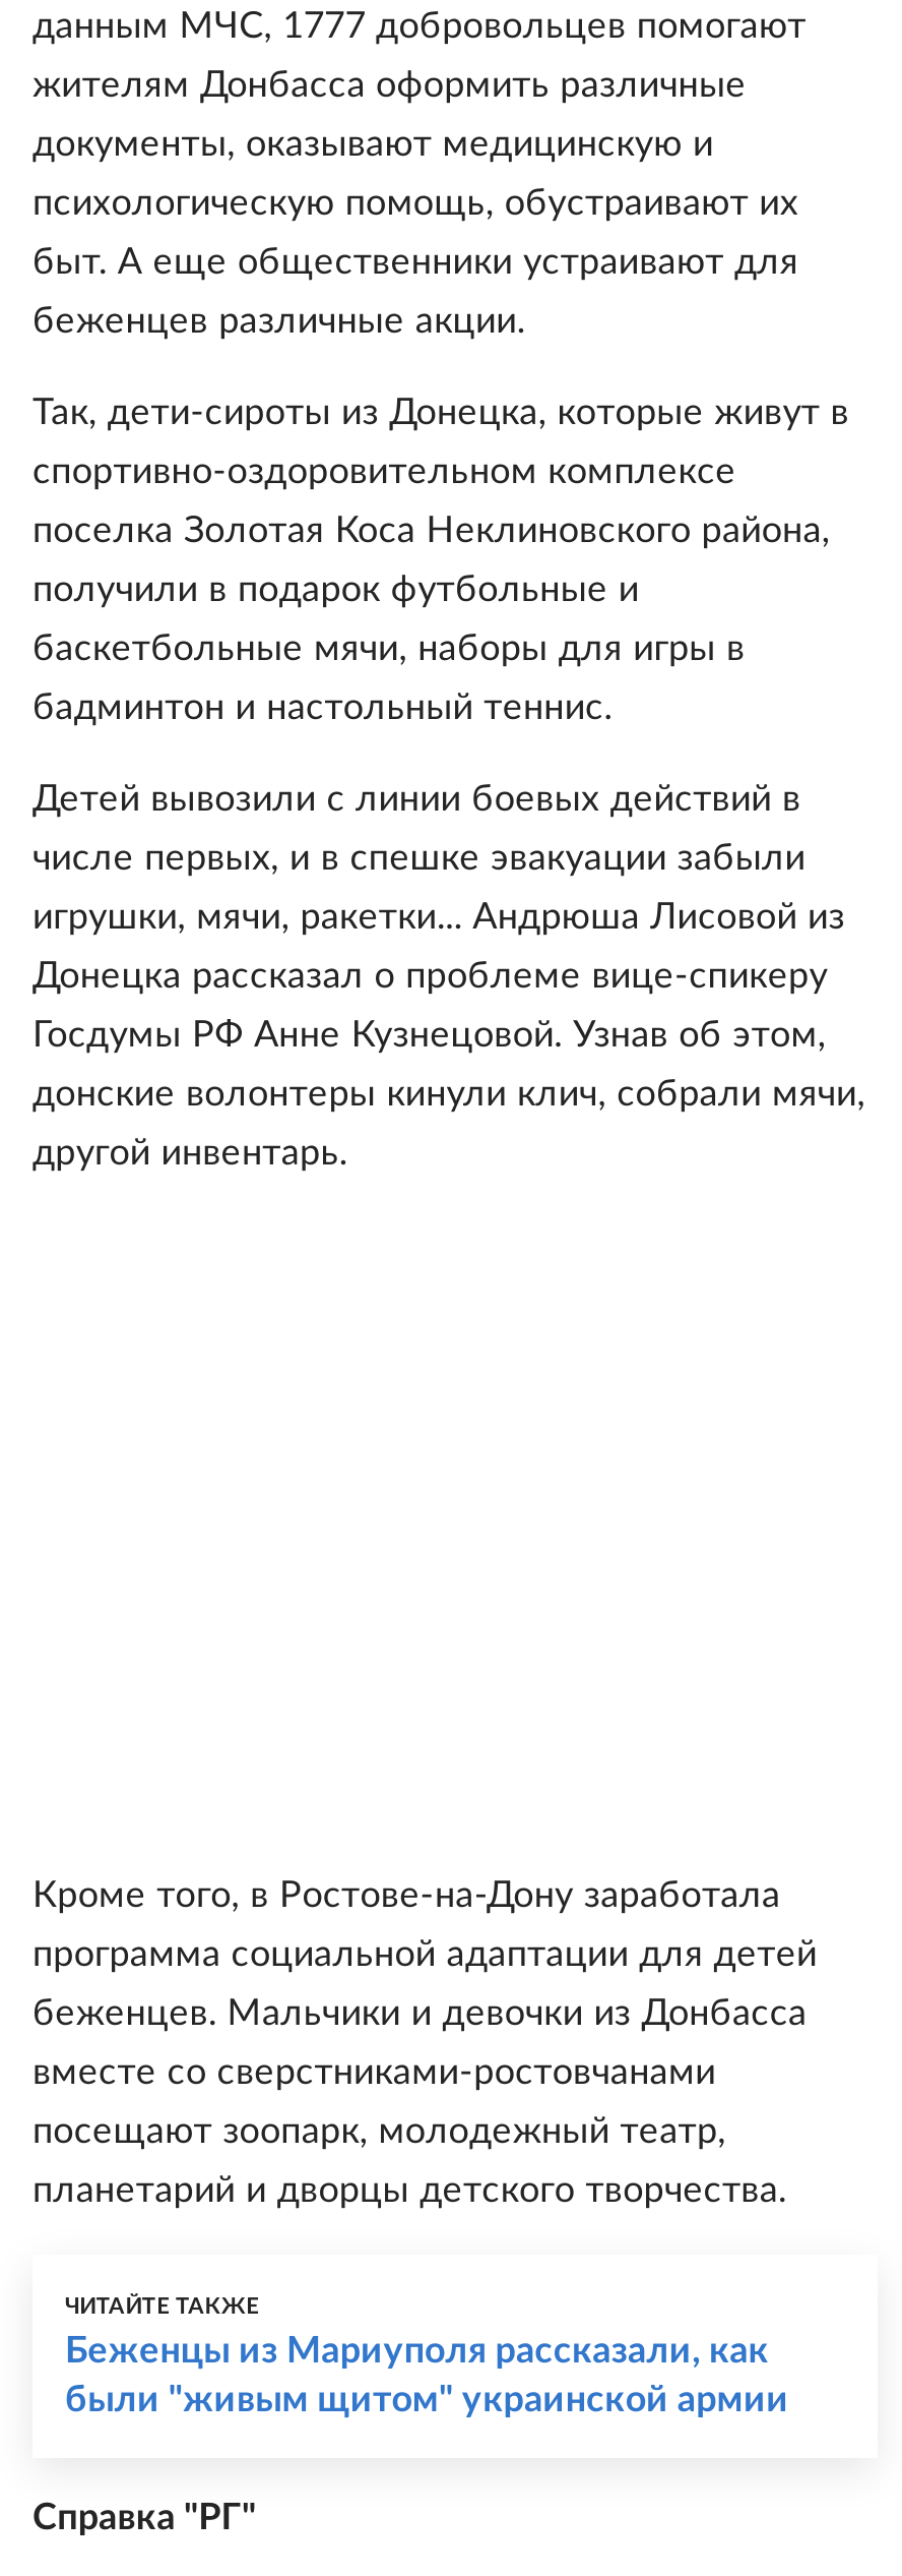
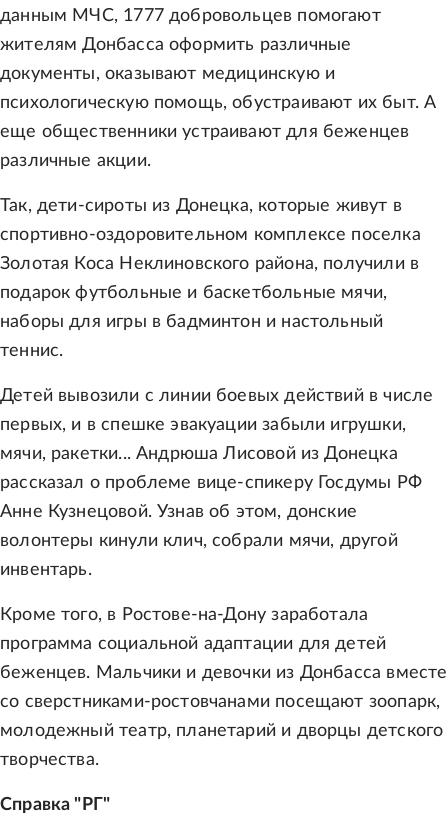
- беженцев. Мальчики и девочки из Донбасса
- вместе со сверстниками-ростовчанами
- посещают зоопарк, молодежный театр,
- планетарий и дворцы детского творчества.
- ЧИТАЙТЕ ТАКЖЕ
- Беженцы из Мариуполя рассказали, как
- были "живым щитом" украинской армии
+ беженцев. Мальчики и девочки из Донбасса вместе
+ со сверстниками-ростовчанами посещают зоопарк,
+ молодежный театр, планетарий и дворцы детского
+ творчества.
